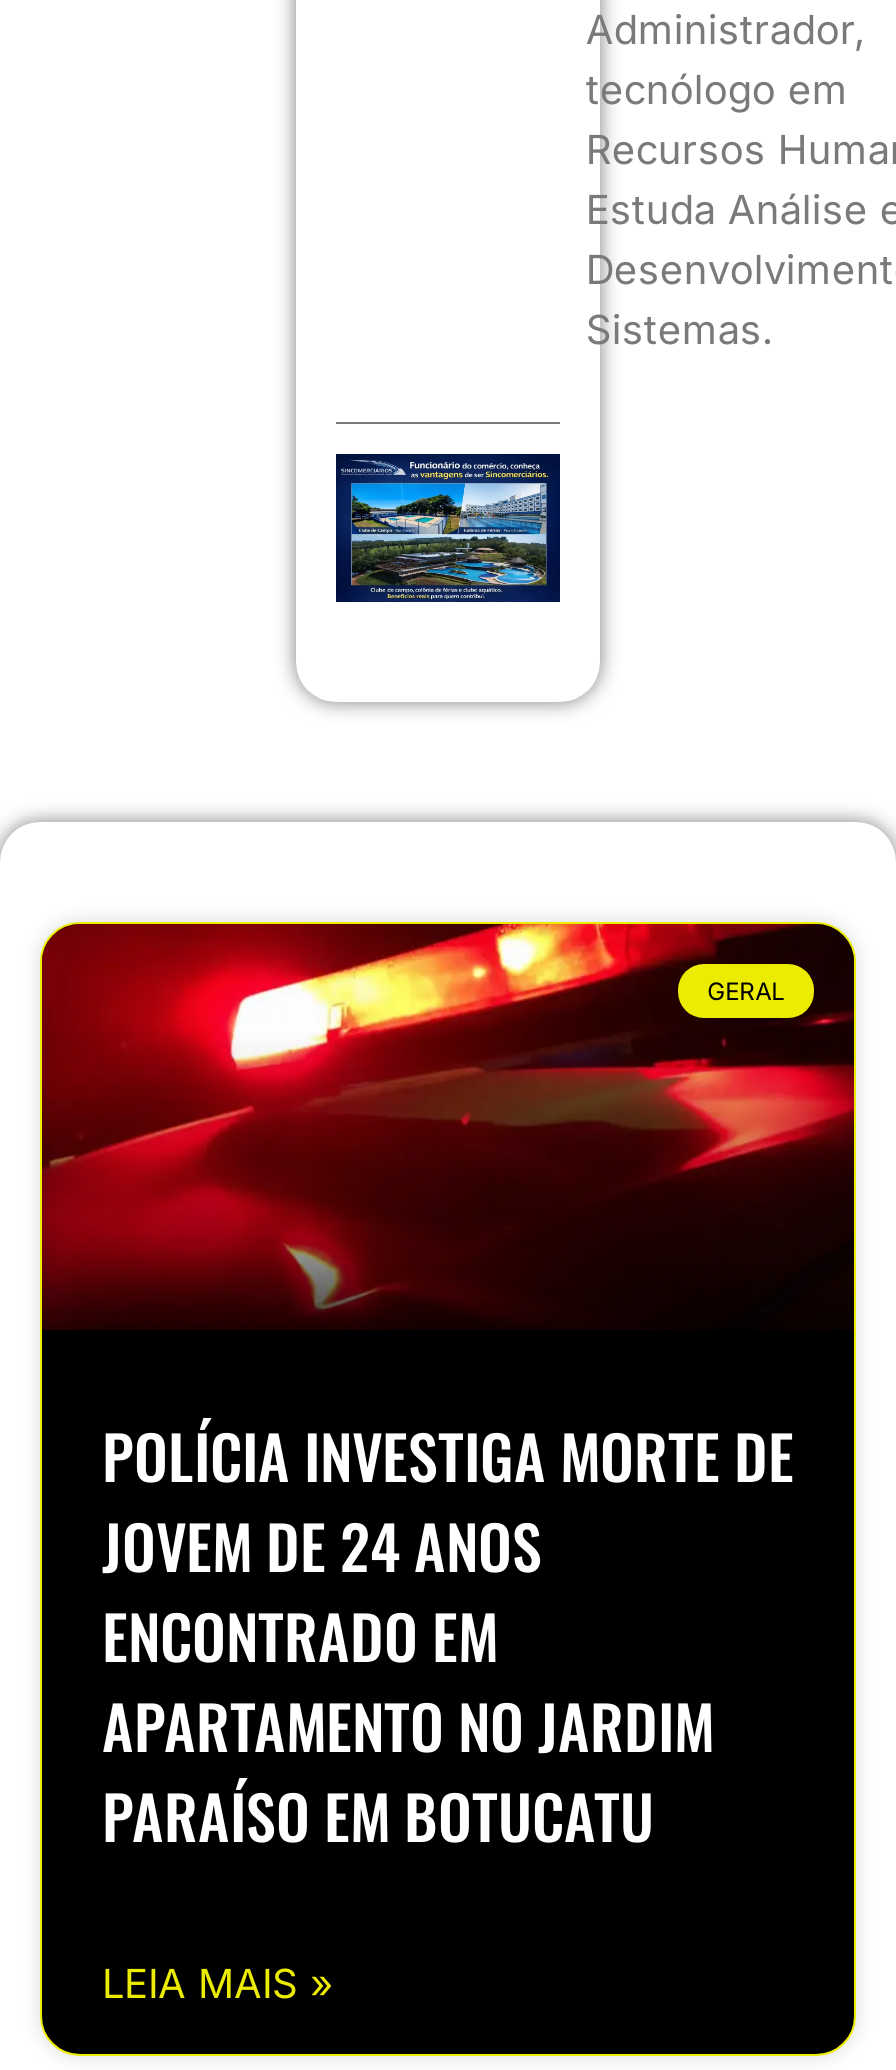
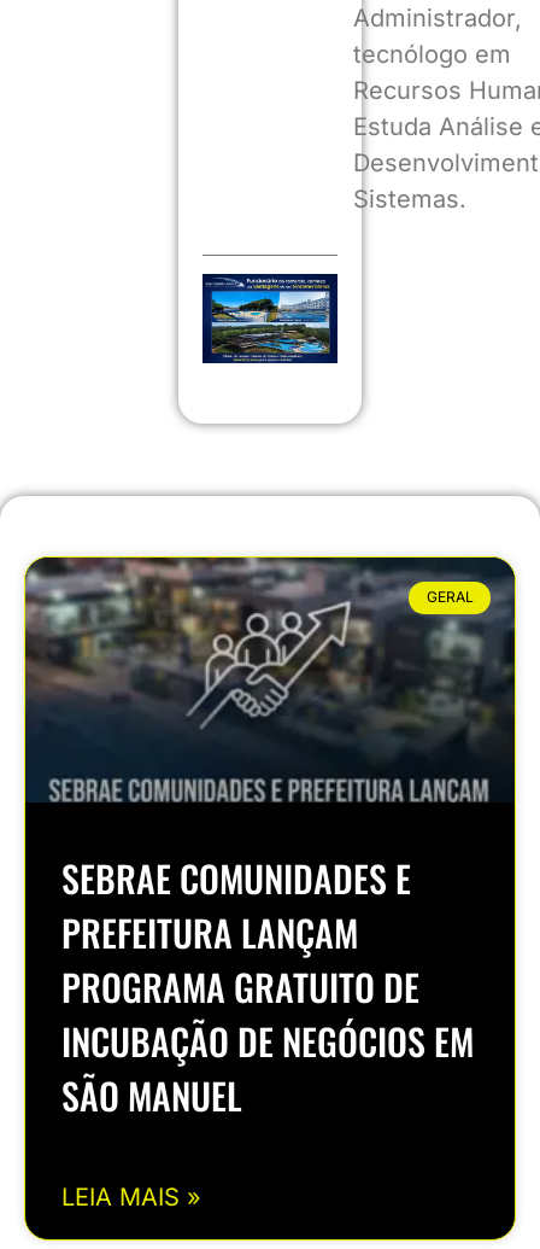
- [image]
+ [image]

- POLÍCIA INVESTIGA MORTE DE
- JOVEM DE 24 ANOS
- ENCONTRADO EM
- APARTAMENTO NO JARDIM
- PARAÍSO EM BOTUCATU
+ SEBRAE COMUNIDADES E
+ PREFEITURA LANÇAM
+ PROGRAMA GRATUITO DE
+ INCUBAÇÃO DE NEGÓCIOS EM
+ SÃO MANUEL
